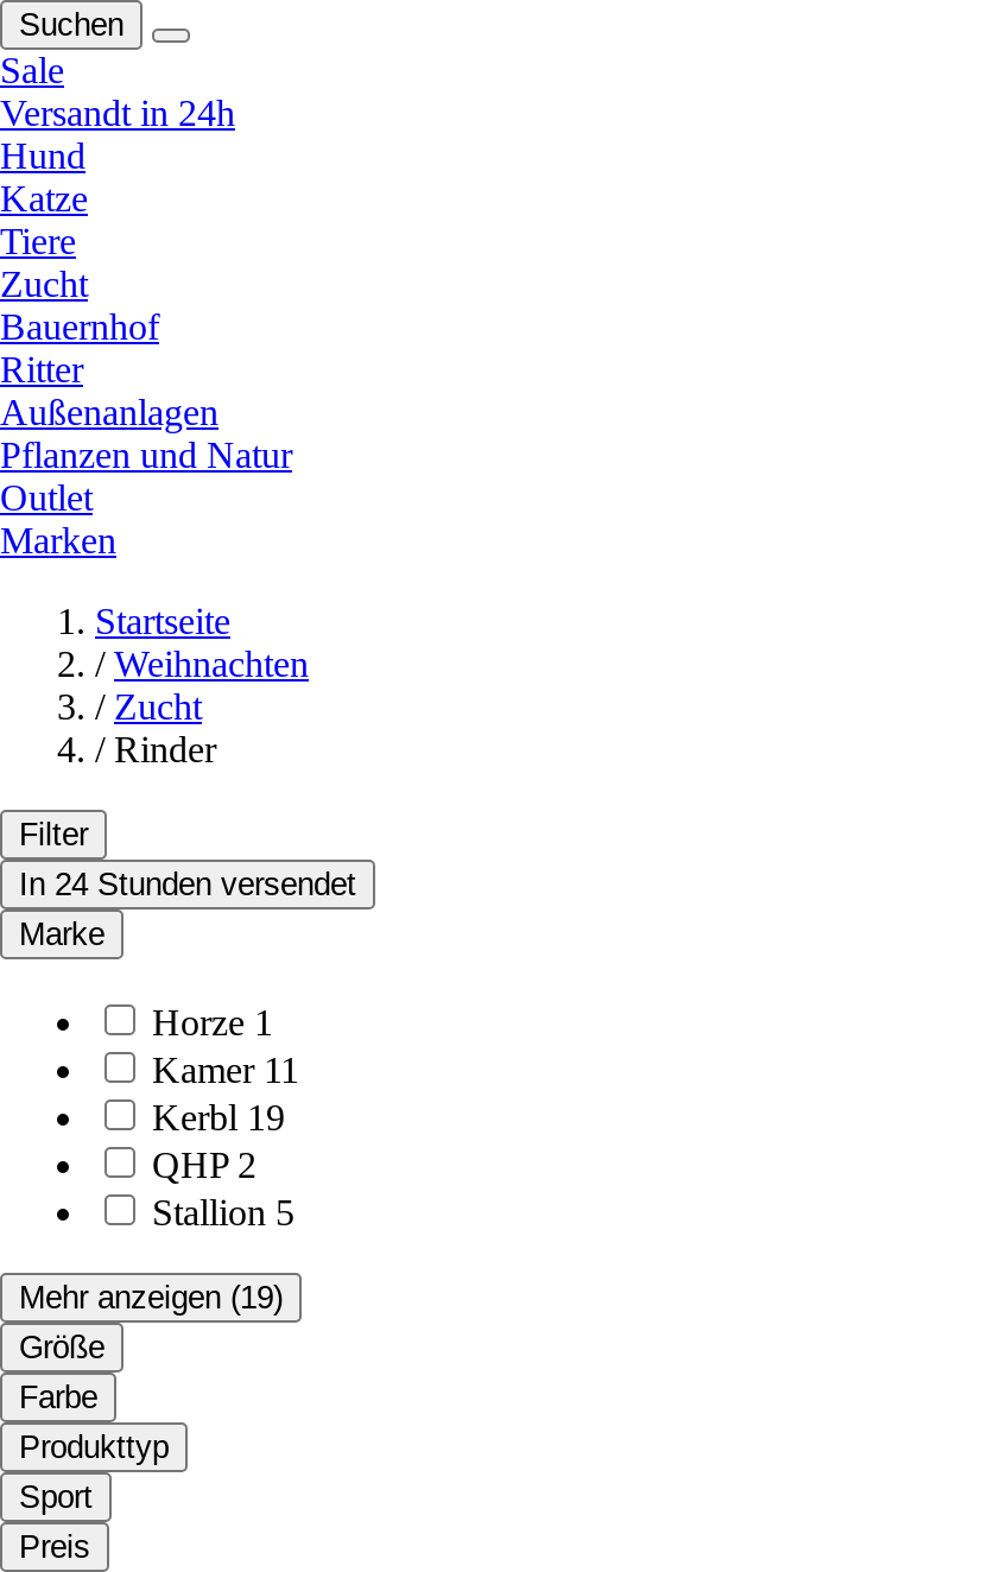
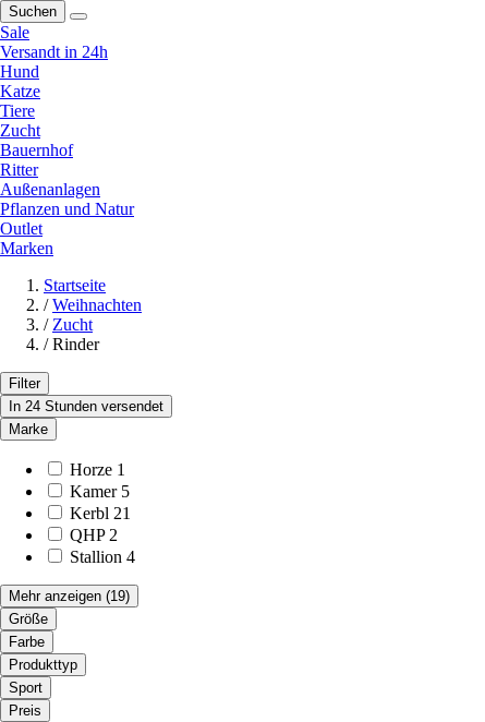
- Kamer 11
+ Kamer 5

- Kerbl 19
+ Kerbl 21

- Stallion 5
+ Stallion 4
